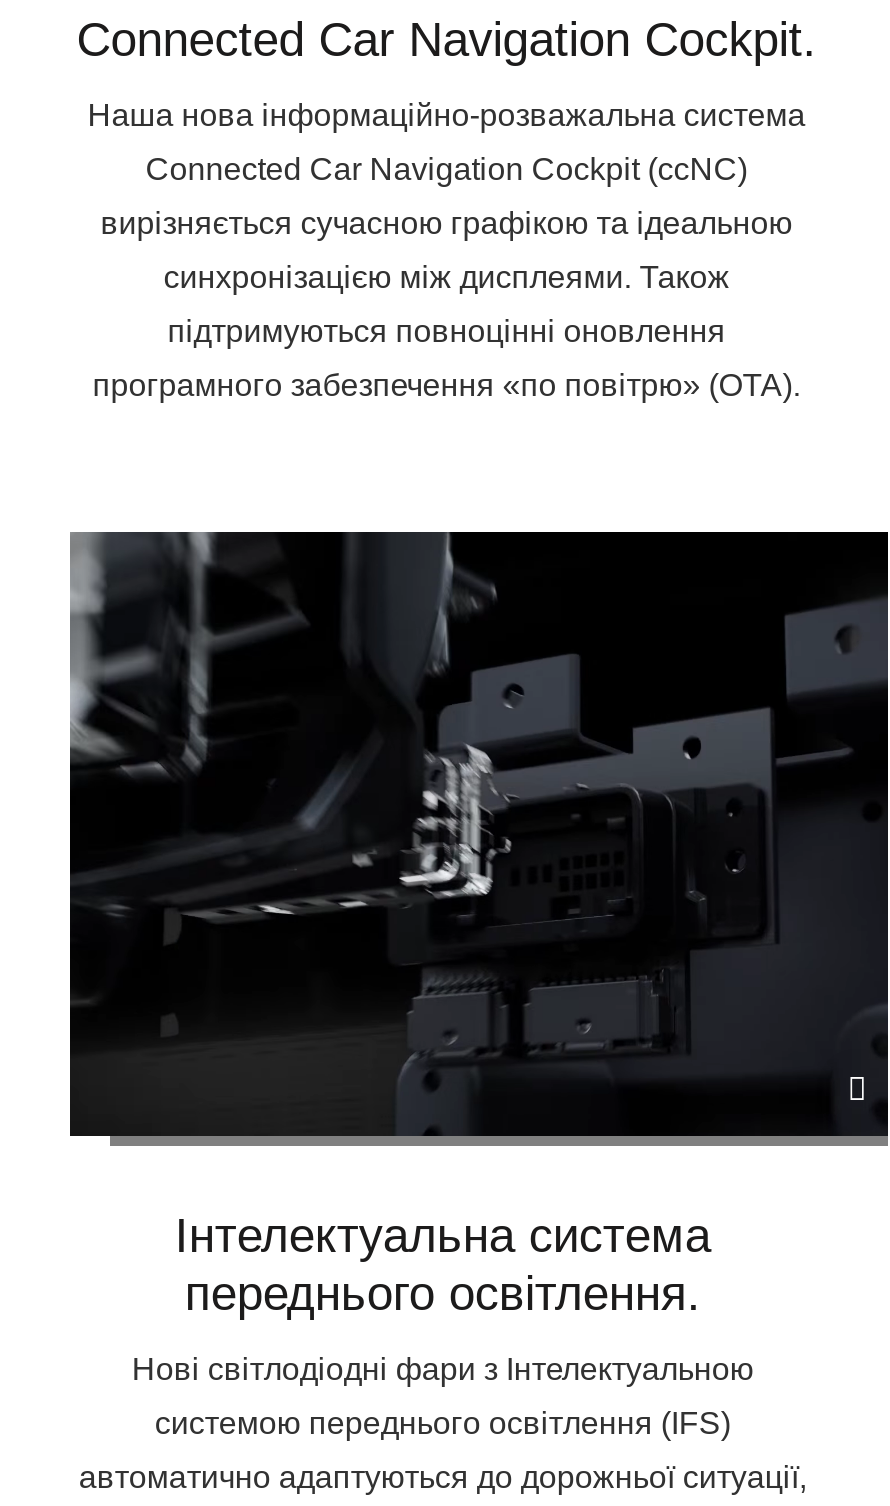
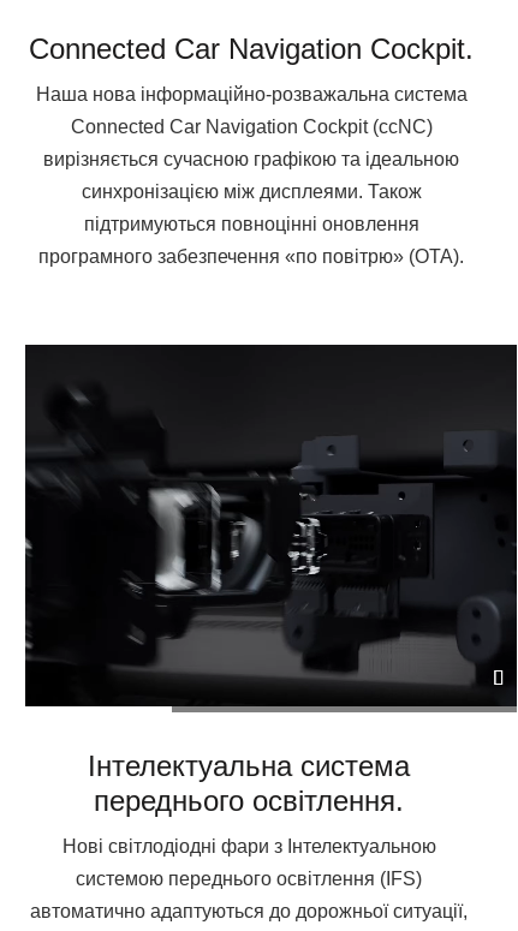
- [image]
+ [image]
